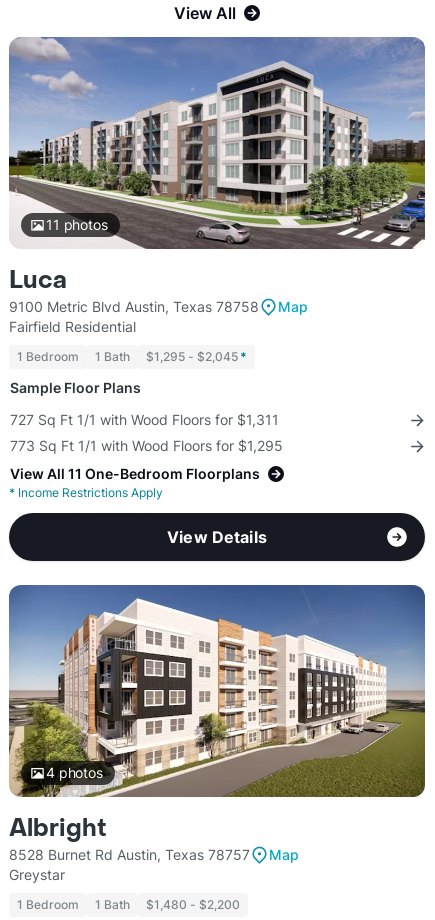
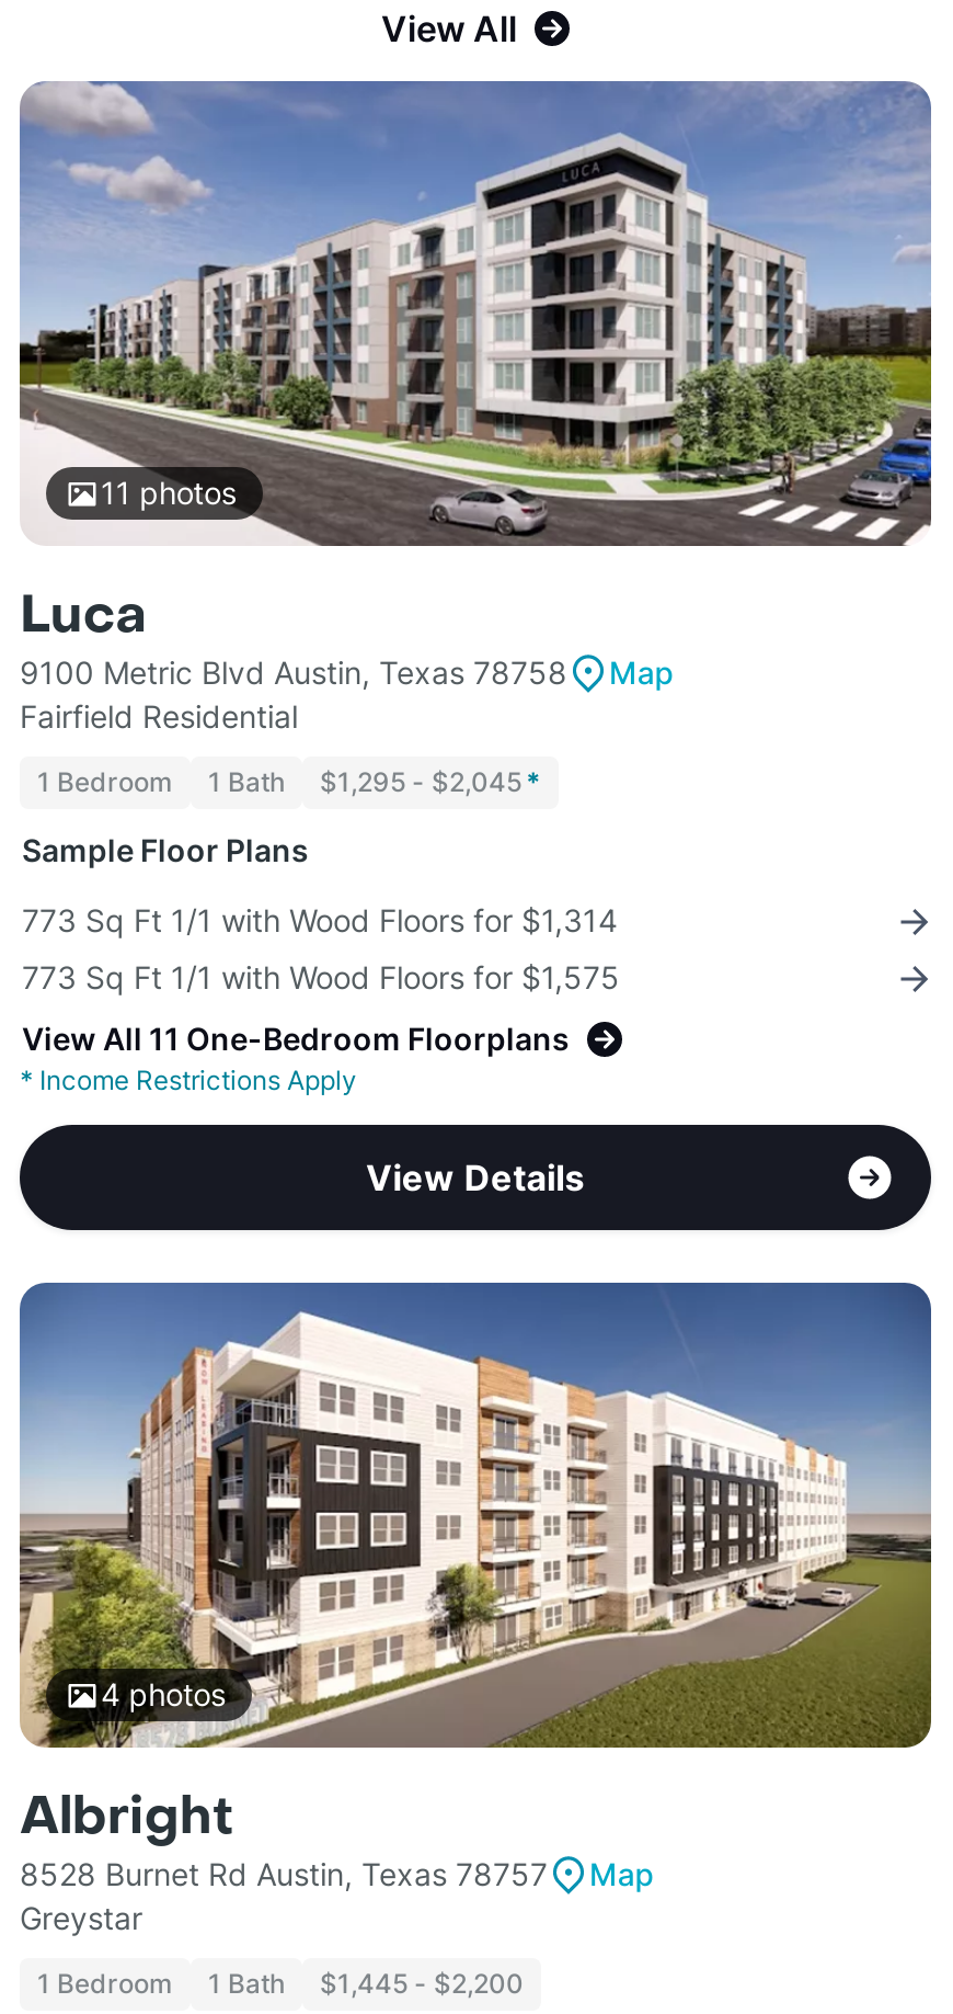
- 727 Sq Ft 1/1 with Wood Floors for $1,311
+ 773 Sq Ft 1/1 with Wood Floors for $1,314

- 773 Sq Ft 1/1 with Wood Floors for $1,295
+ 773 Sq Ft 1/1 with Wood Floors for $1,575

- 1 Bedroom 1 Bath $1,480 - $2,200
+ 1 Bedroom 1 Bath $1,445 - $2,200
